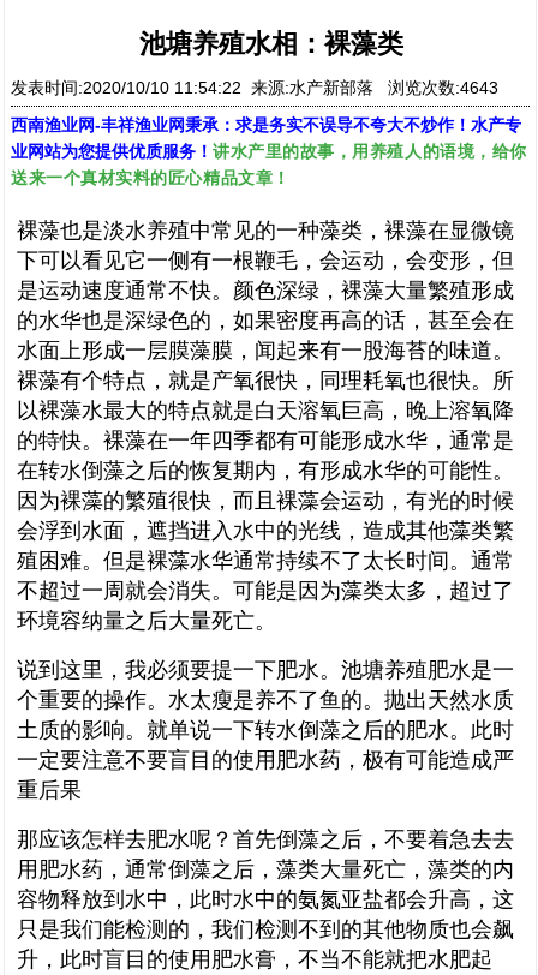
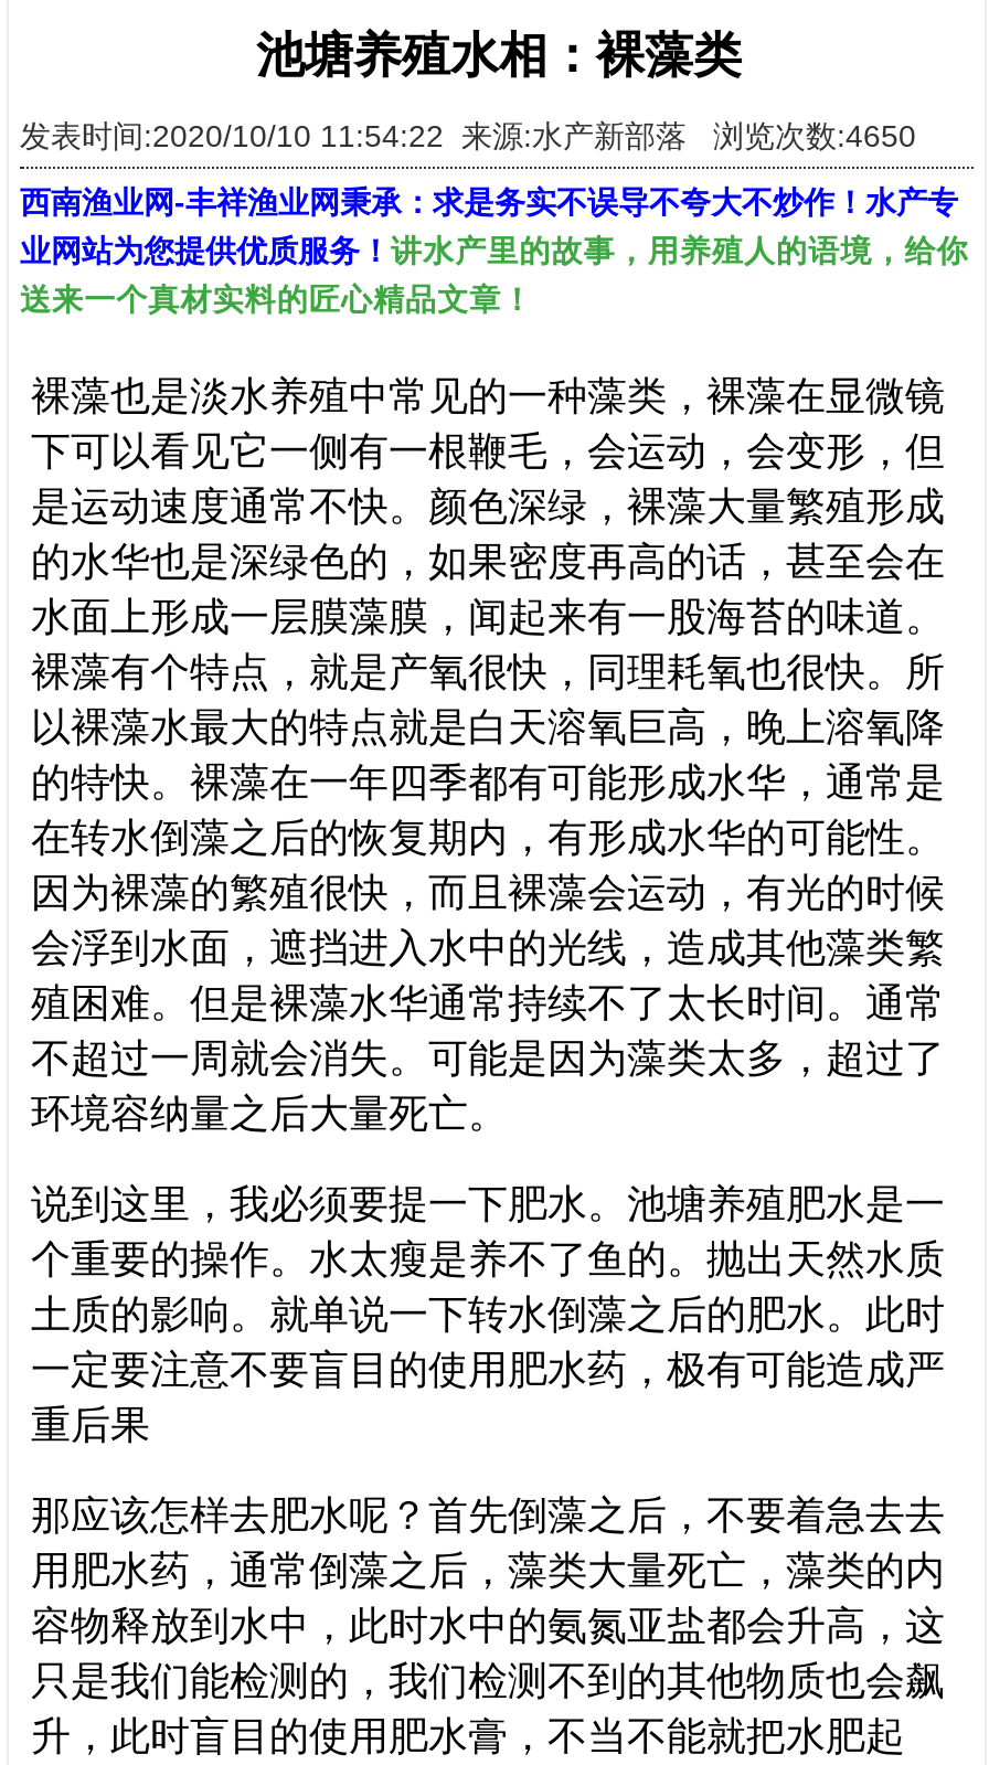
- 发表时间:2020/10/10 11:54:22 来源:水产新部落 浏览次数:4643
+ 发表时间:2020/10/10 11:54:22 来源:水产新部落 浏览次数:4650
